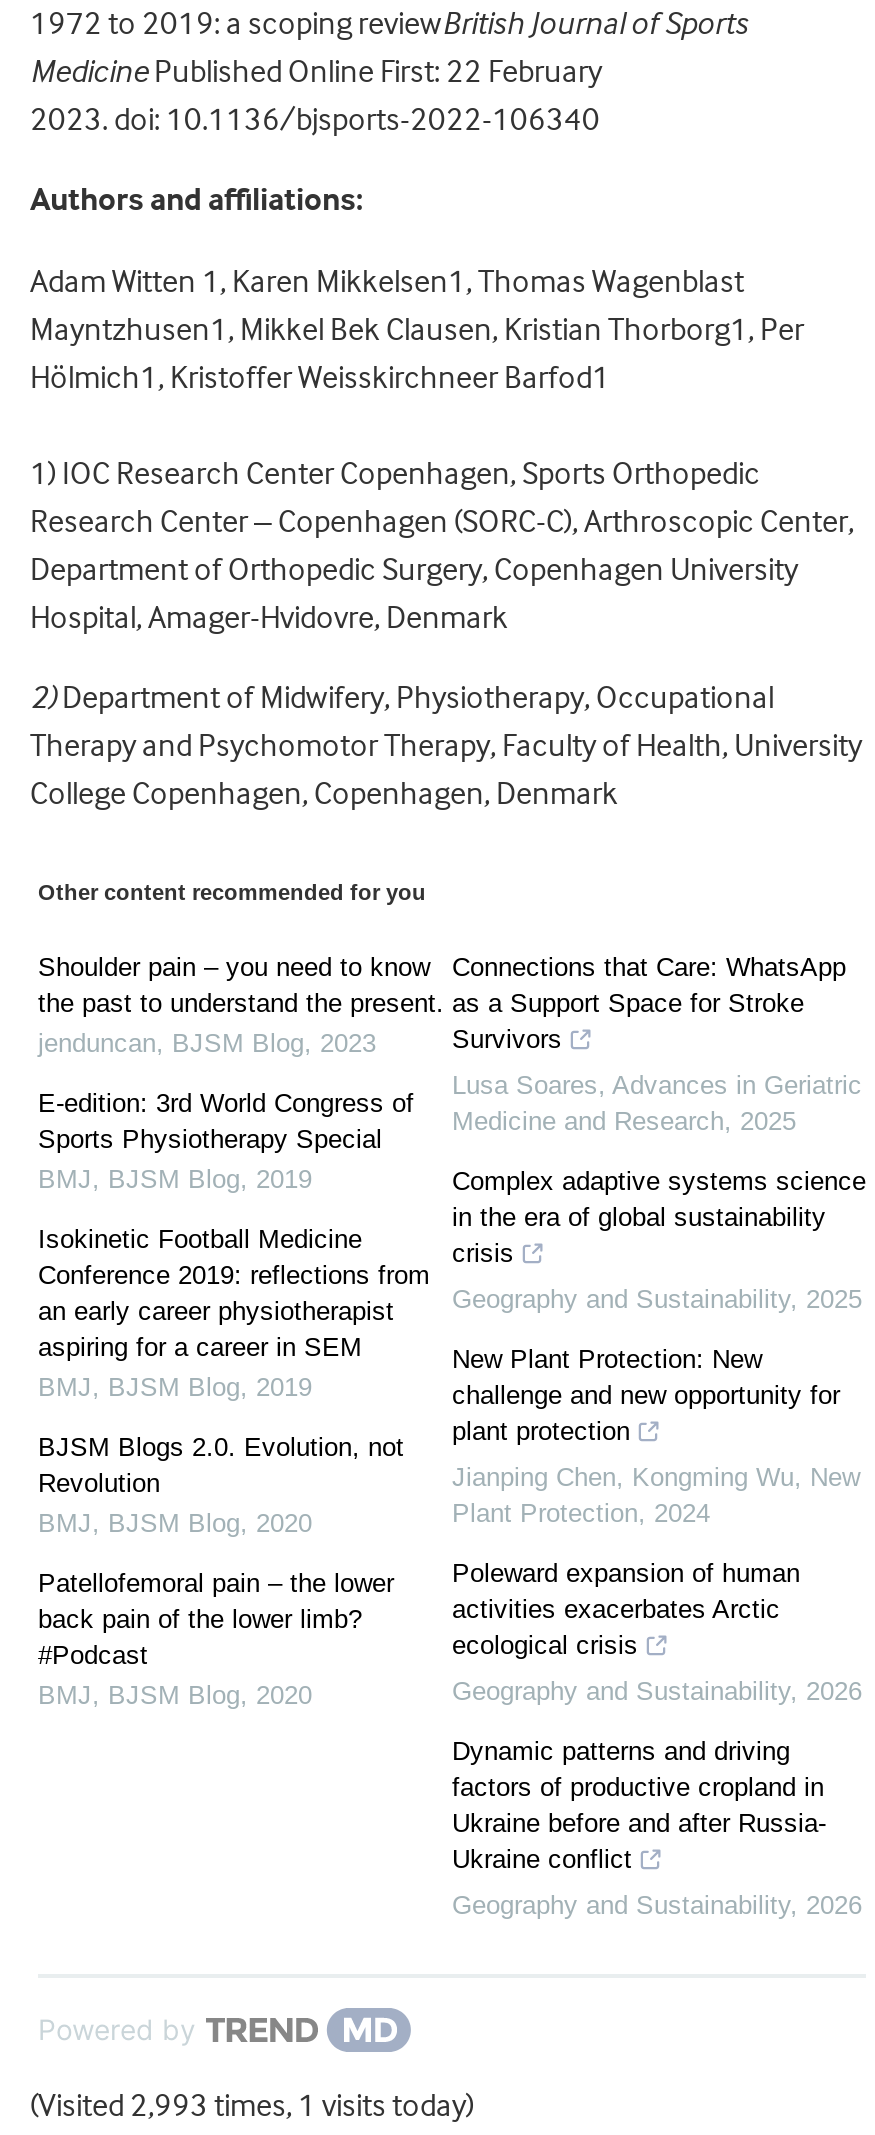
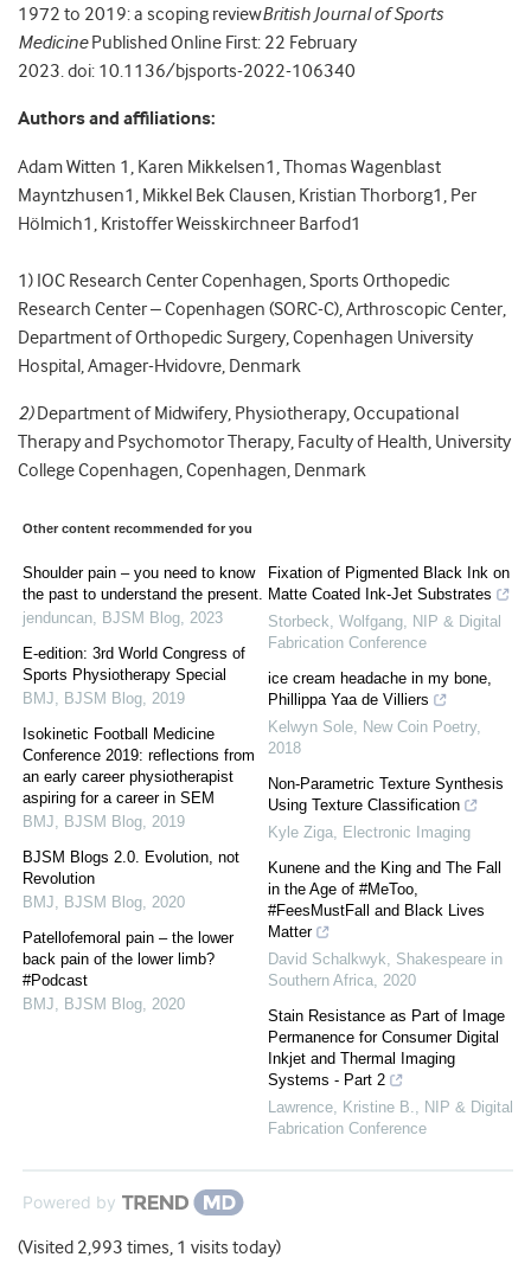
- Connections that Care: WhatsApp
- as a Support Space for Stroke
- Survivors
+ Fixation of Pigmented Black Ink on
+ Matte Coated Ink-Jet Substrates

- Lusa Soares, Advances in Geriatric
- Medicine and Research, 2025
+ Storbeck, Wolfgang, NIP & Digital
+ Fabrication Conference

- Complex adaptive systems science
- in the era of global sustainability
- crisis
+ ice cream headache in my bone,
+ Phillippa Yaa de Villiers

- Geography and Sustainability, 2025
+ Kelwyn Sole, New Coin Poetry,
+ 2018

- New Plant Protection: New
- challenge and new opportunity for
- plant protection
+ Non-Parametric Texture Synthesis
+ Using Texture Classification

- Jianping Chen, Kongming Wu, New
- Plant Protection, 2024
+ Kyle Ziga, Electronic Imaging

- Poleward expansion of human
- activities exacerbates Arctic
- ecological crisis
+ Kunene and the King and The Fall
+ in the Age of #MeToo,
+ #FeesMustFall and Black Lives
+ Matter

- Geography and Sustainability, 2026
+ David Schalkwyk, Shakespeare in
+ Southern Africa, 2020

- Dynamic patterns and driving
- factors of productive cropland in
- Ukraine before and after Russia-
- Ukraine conflict
+ Stain Resistance as Part of Image
+ Permanence for Consumer Digital
+ Inkjet and Thermal Imaging
+ Systems - Part 2

- Geography and Sustainability, 2026
+ Lawrence, Kristine B., NIP & Digital
+ Fabrication Conference
